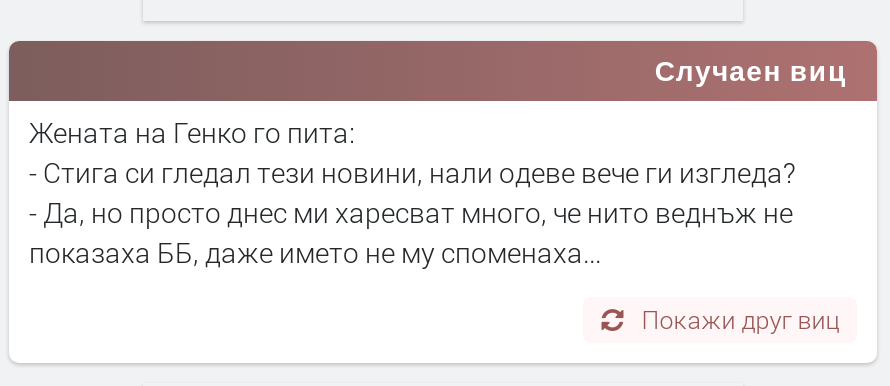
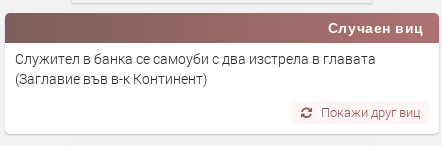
- Жената на Генко го пита:
- - Стига си гледал тези новини, нали одеве вече ги изгледа?
- - Да, но просто днес ми харесват много, че нито веднъж не
- показаха ББ, даже името не му споменаха...
+ Служител в банка се самоуби с два изстрела в главата
+ (Заглавие във в-к Континент)
